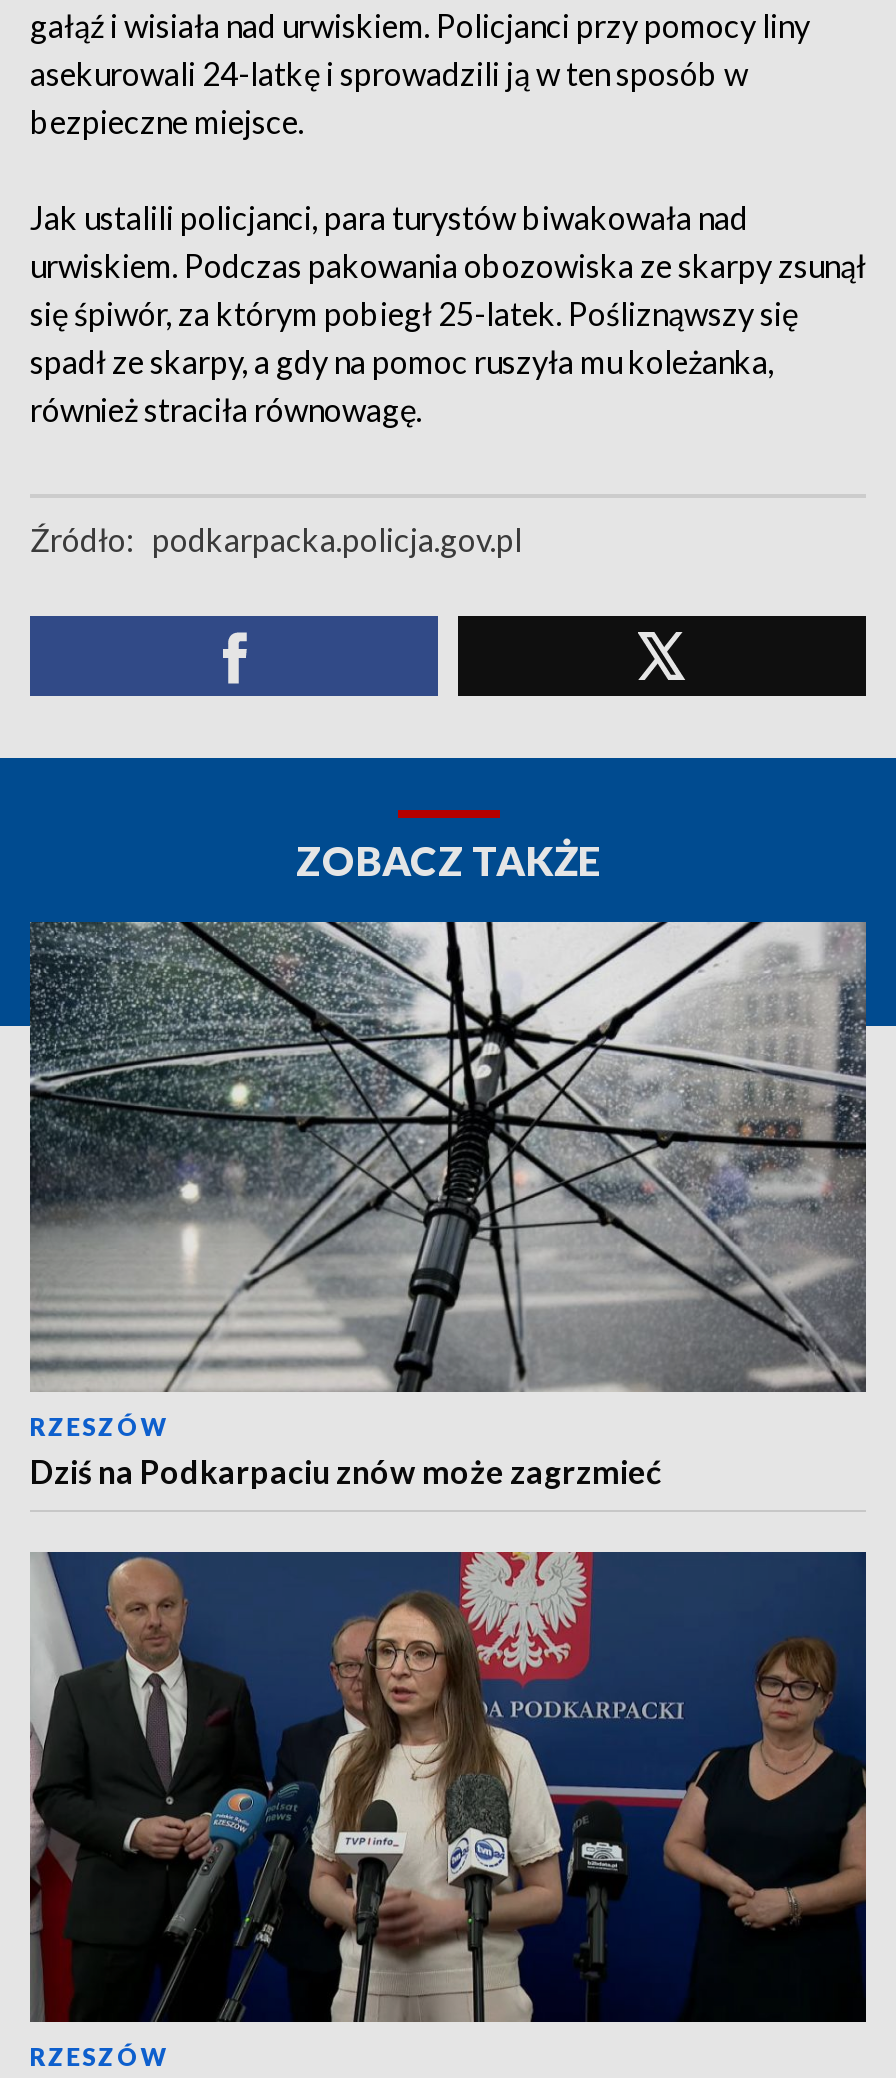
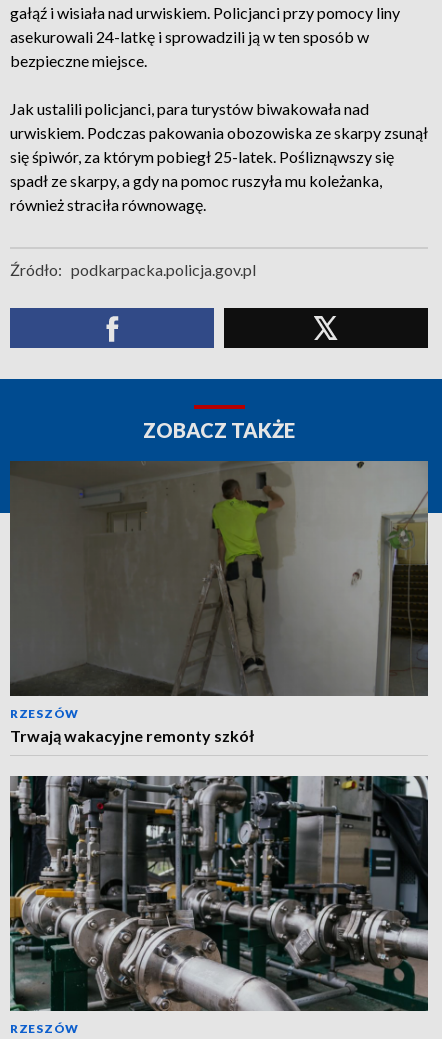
- [image]
- Dziś na Podkarpaciu znów może zagrzmieć
+ [image]
+ Trwają wakacyjne remonty szkół

- [image]
+ [image]
